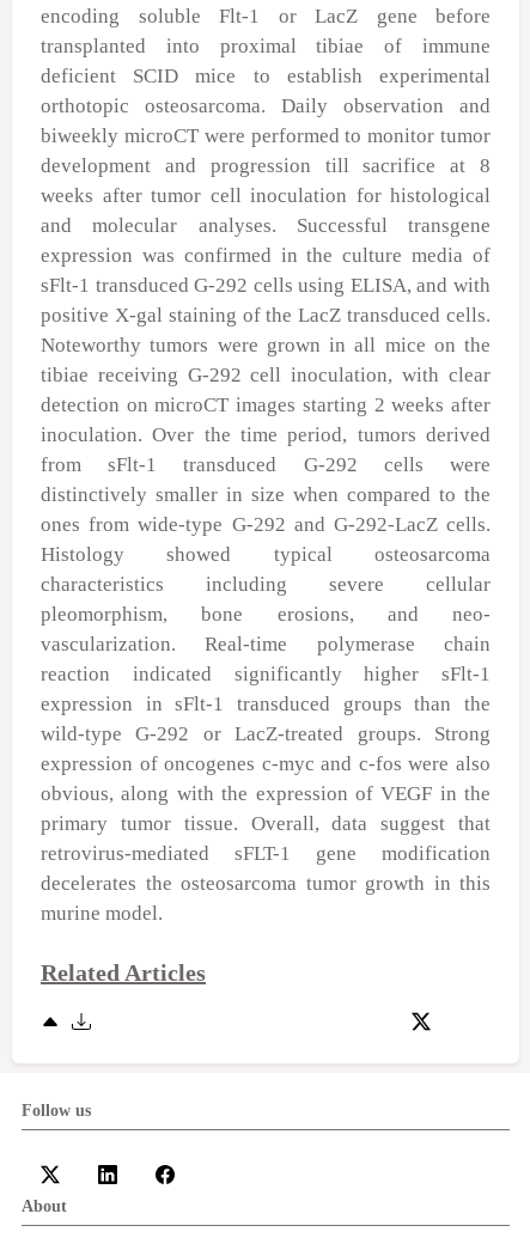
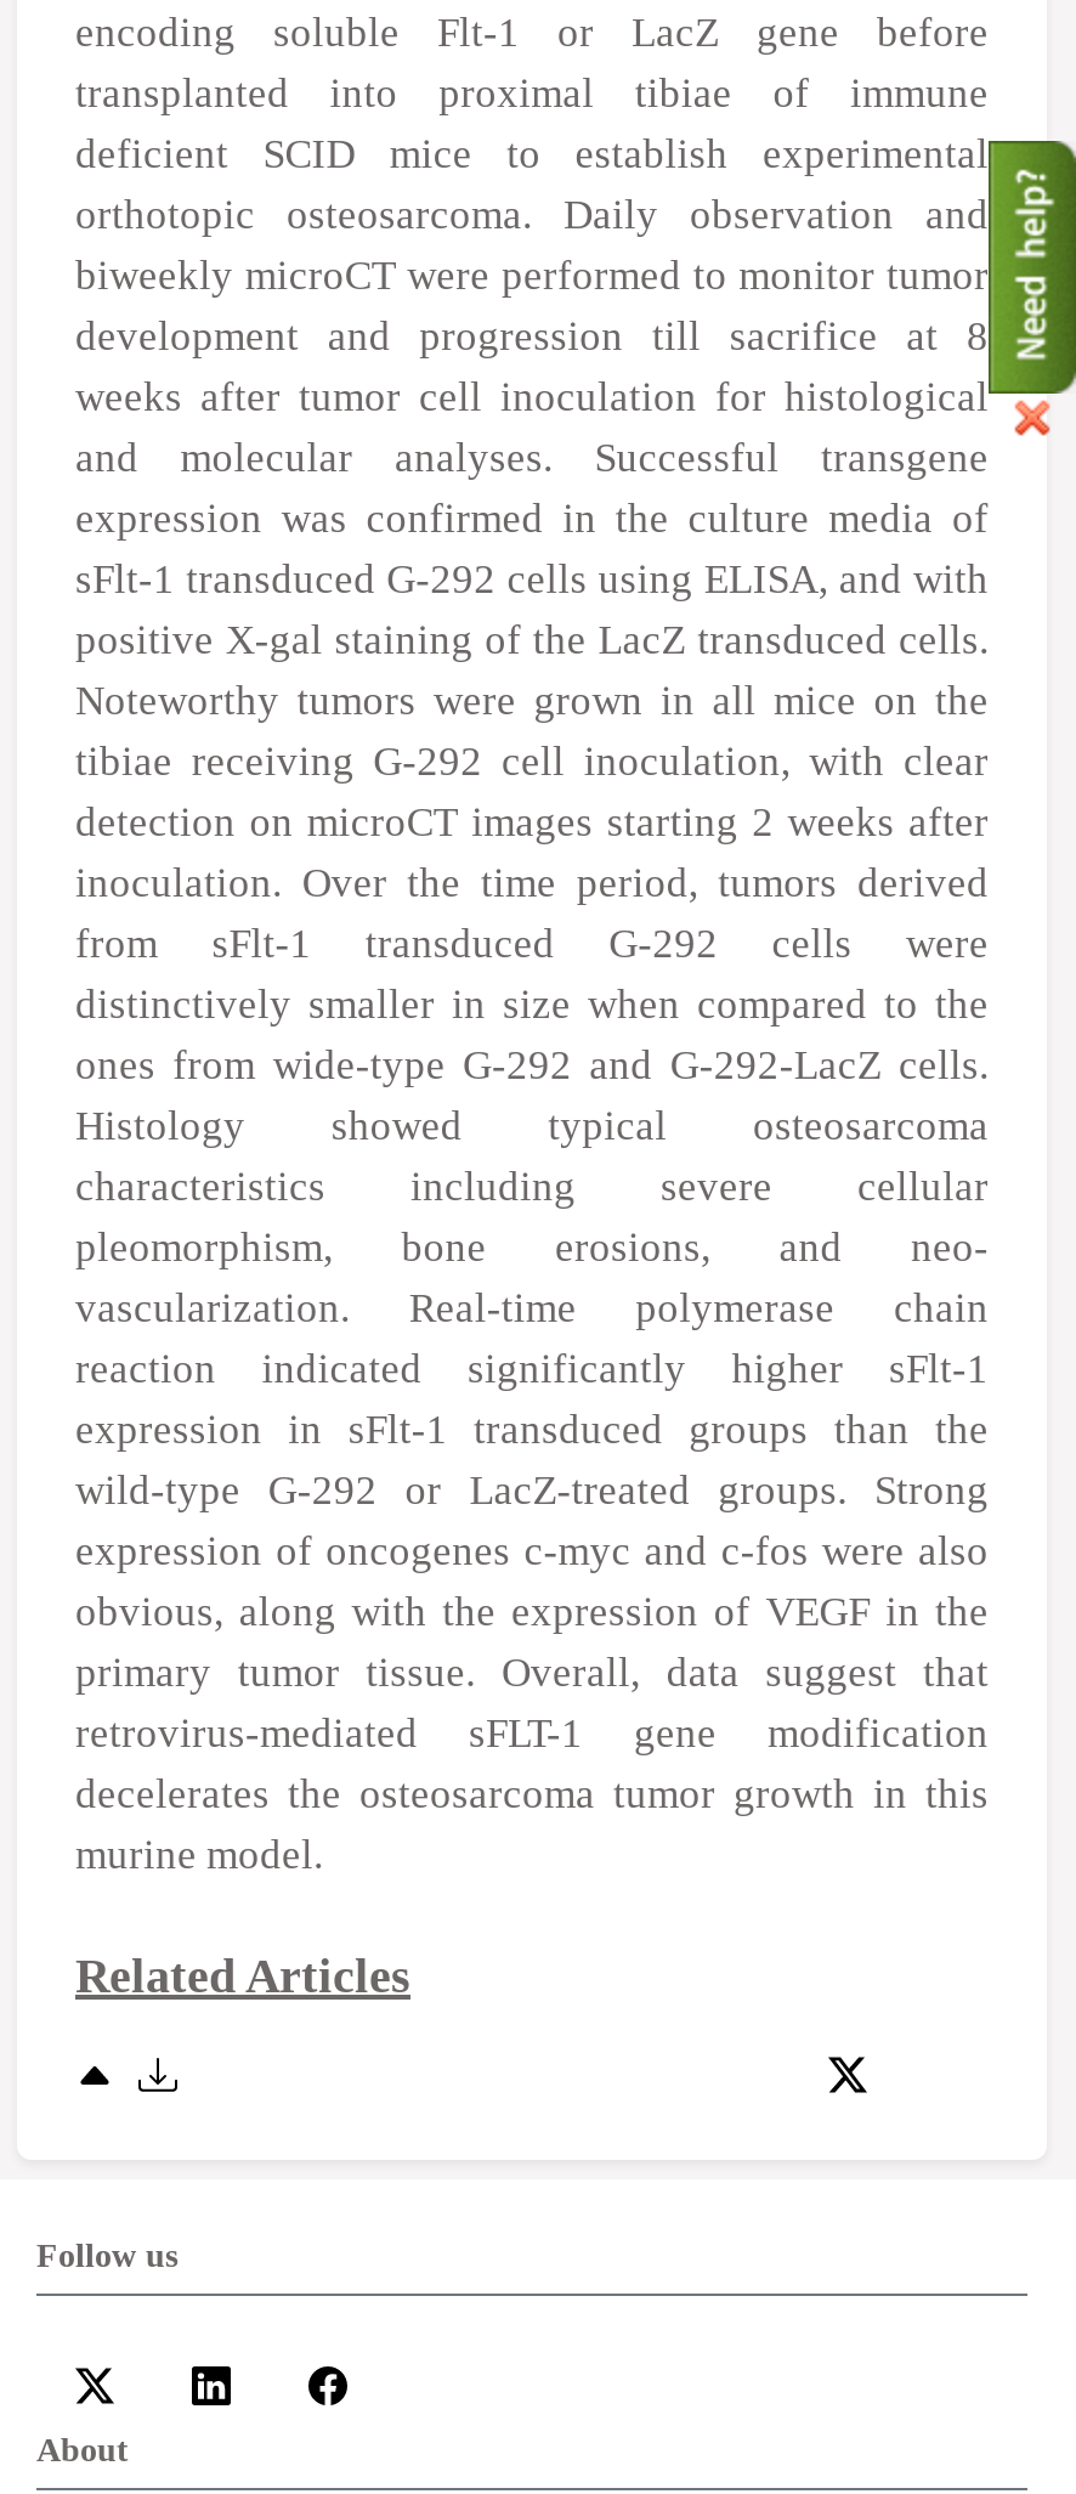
+ [image]
